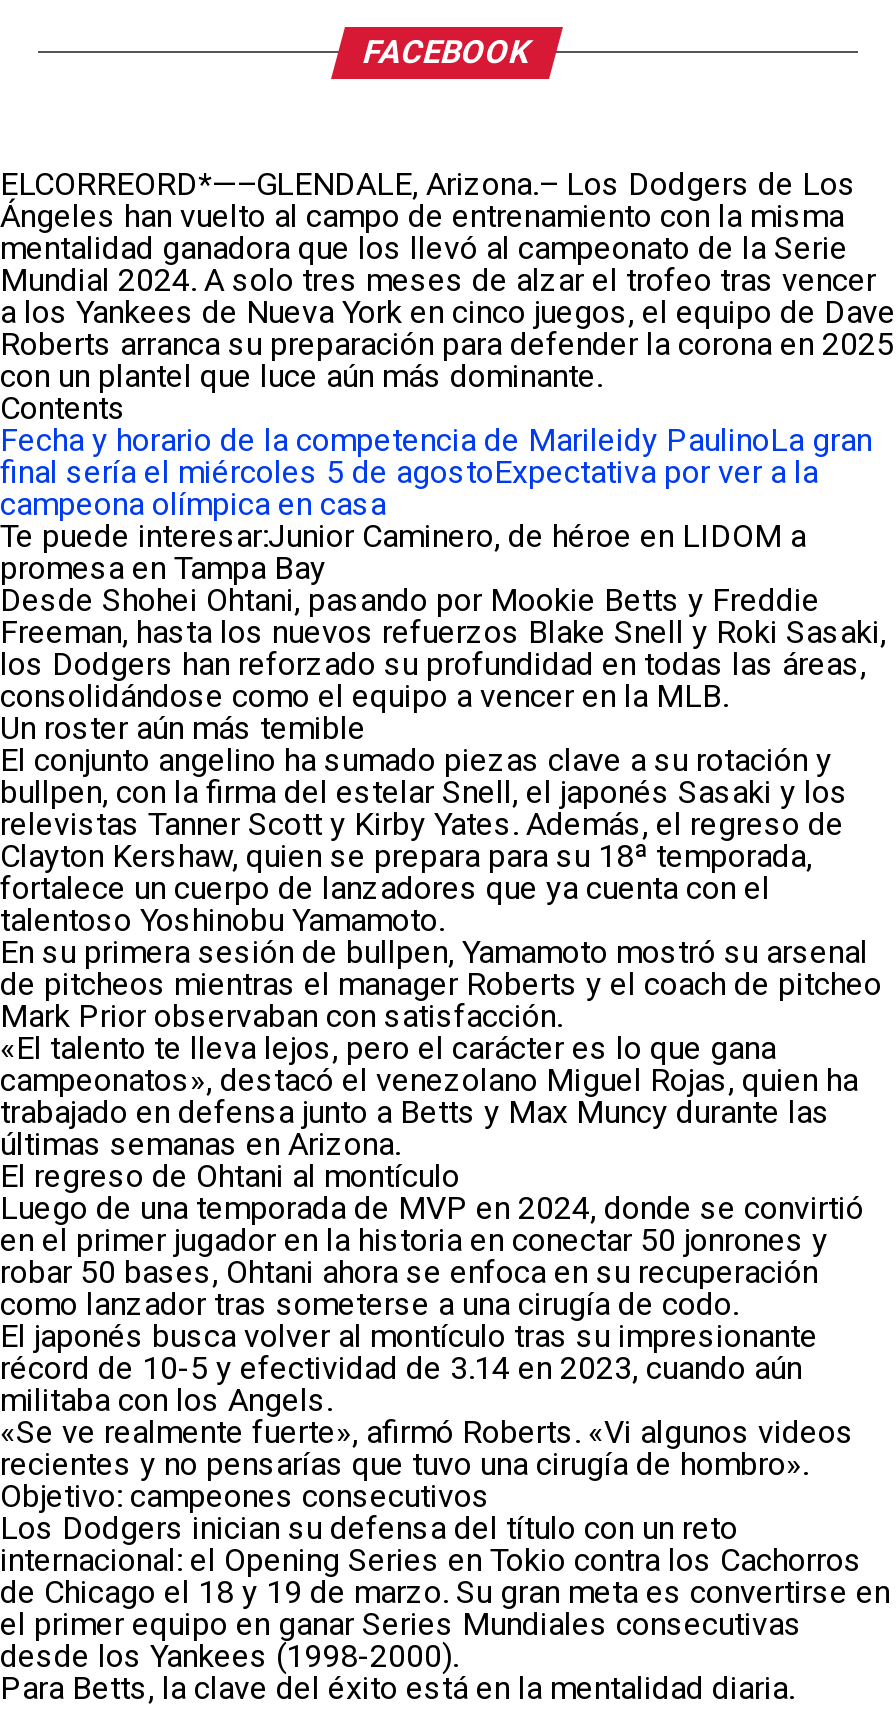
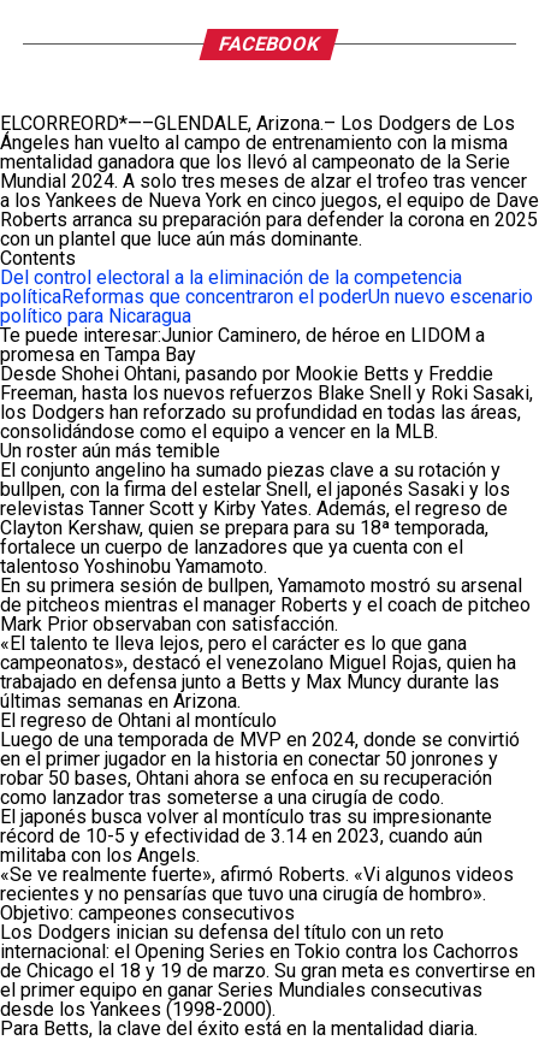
- Fecha y horario de la competencia de Marileidy PaulinoLa gran
- final sería el miércoles 5 de agostoExpectativa por ver a la
- campeona olímpica en casa
+ Del control electoral a la eliminación de la competencia
+ políticaReformas que concentraron el poderUn nuevo escenario
+ político para Nicaragua
